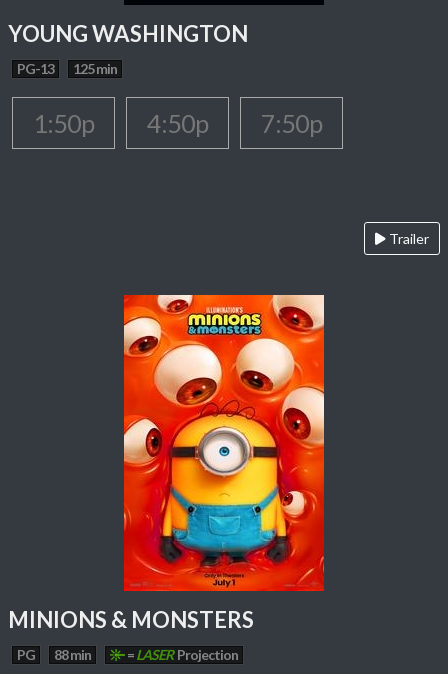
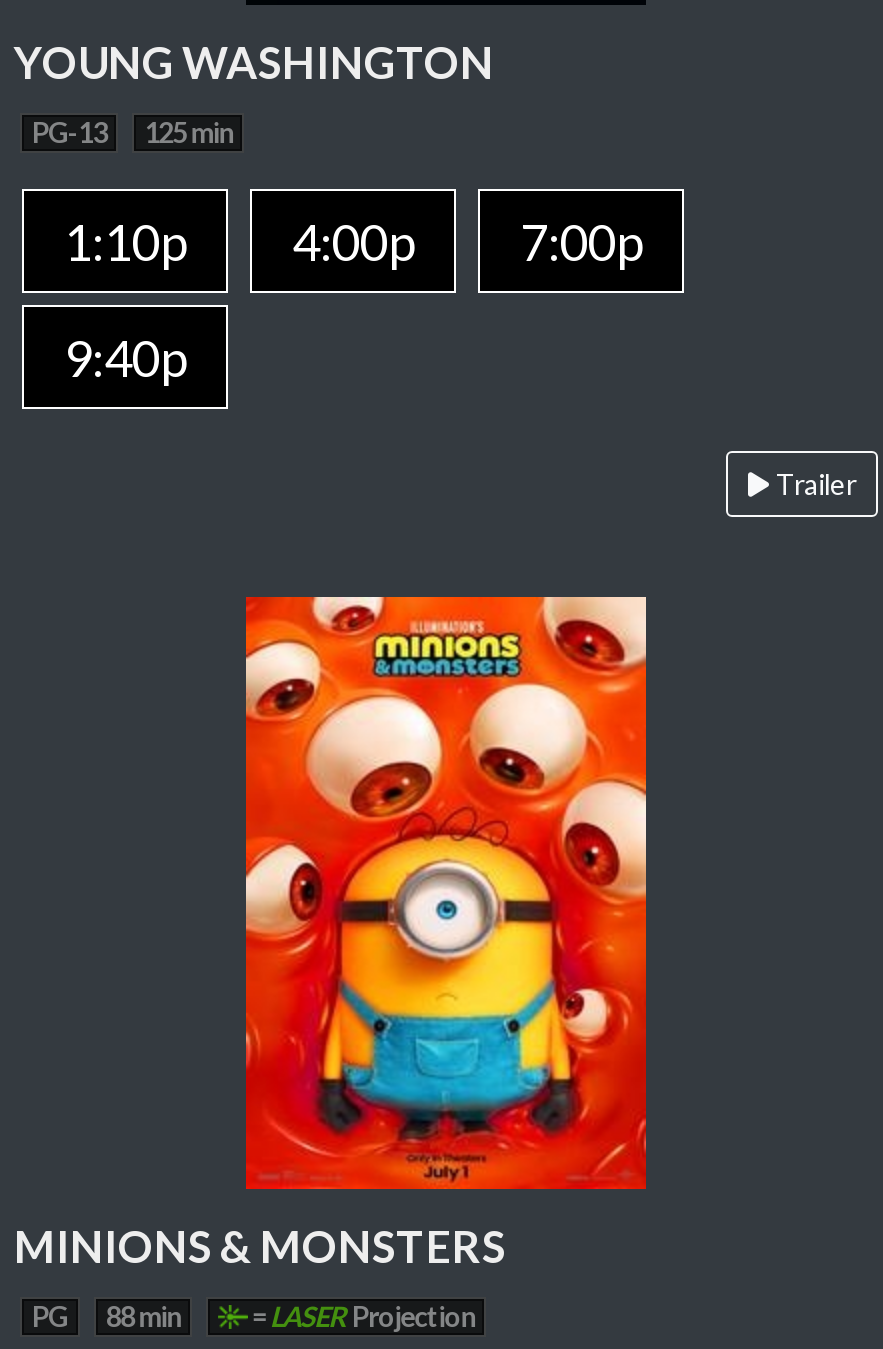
- 1:50p
- 4:50p
- 7:50p
+ 1:10p
+ 4:00p
+ 7:00p
+ 9:40p
